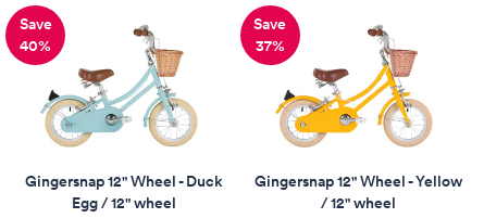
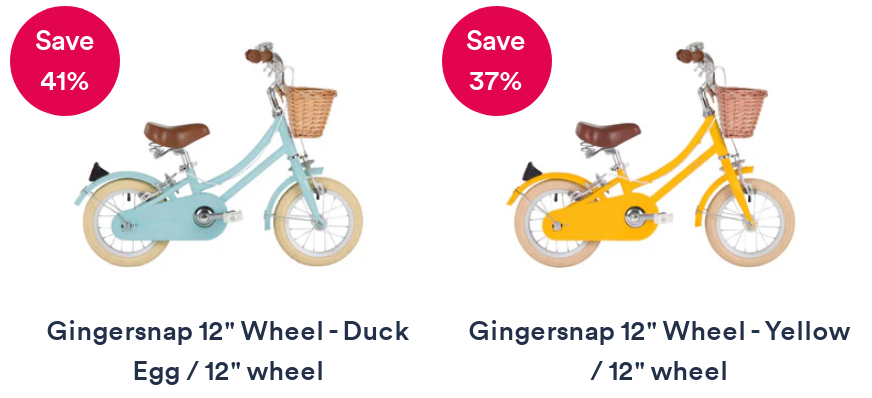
- 40%
+ 41%
